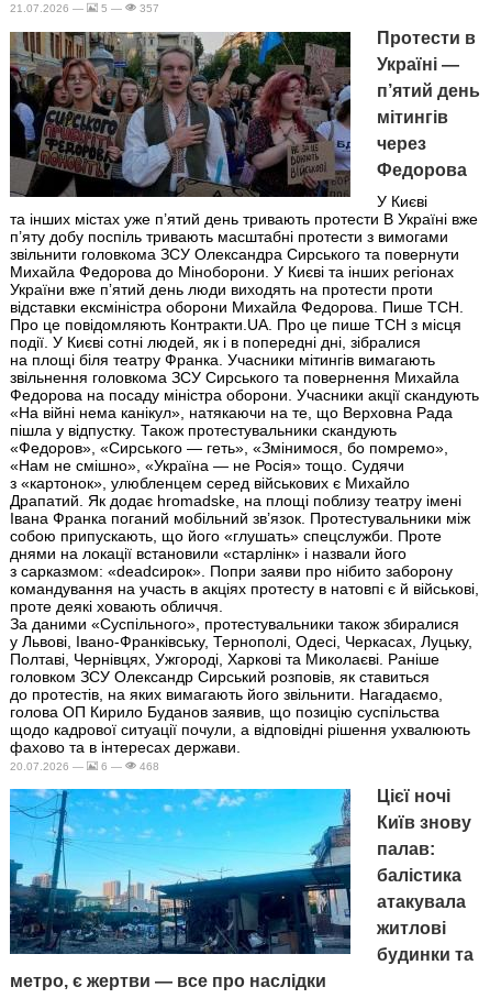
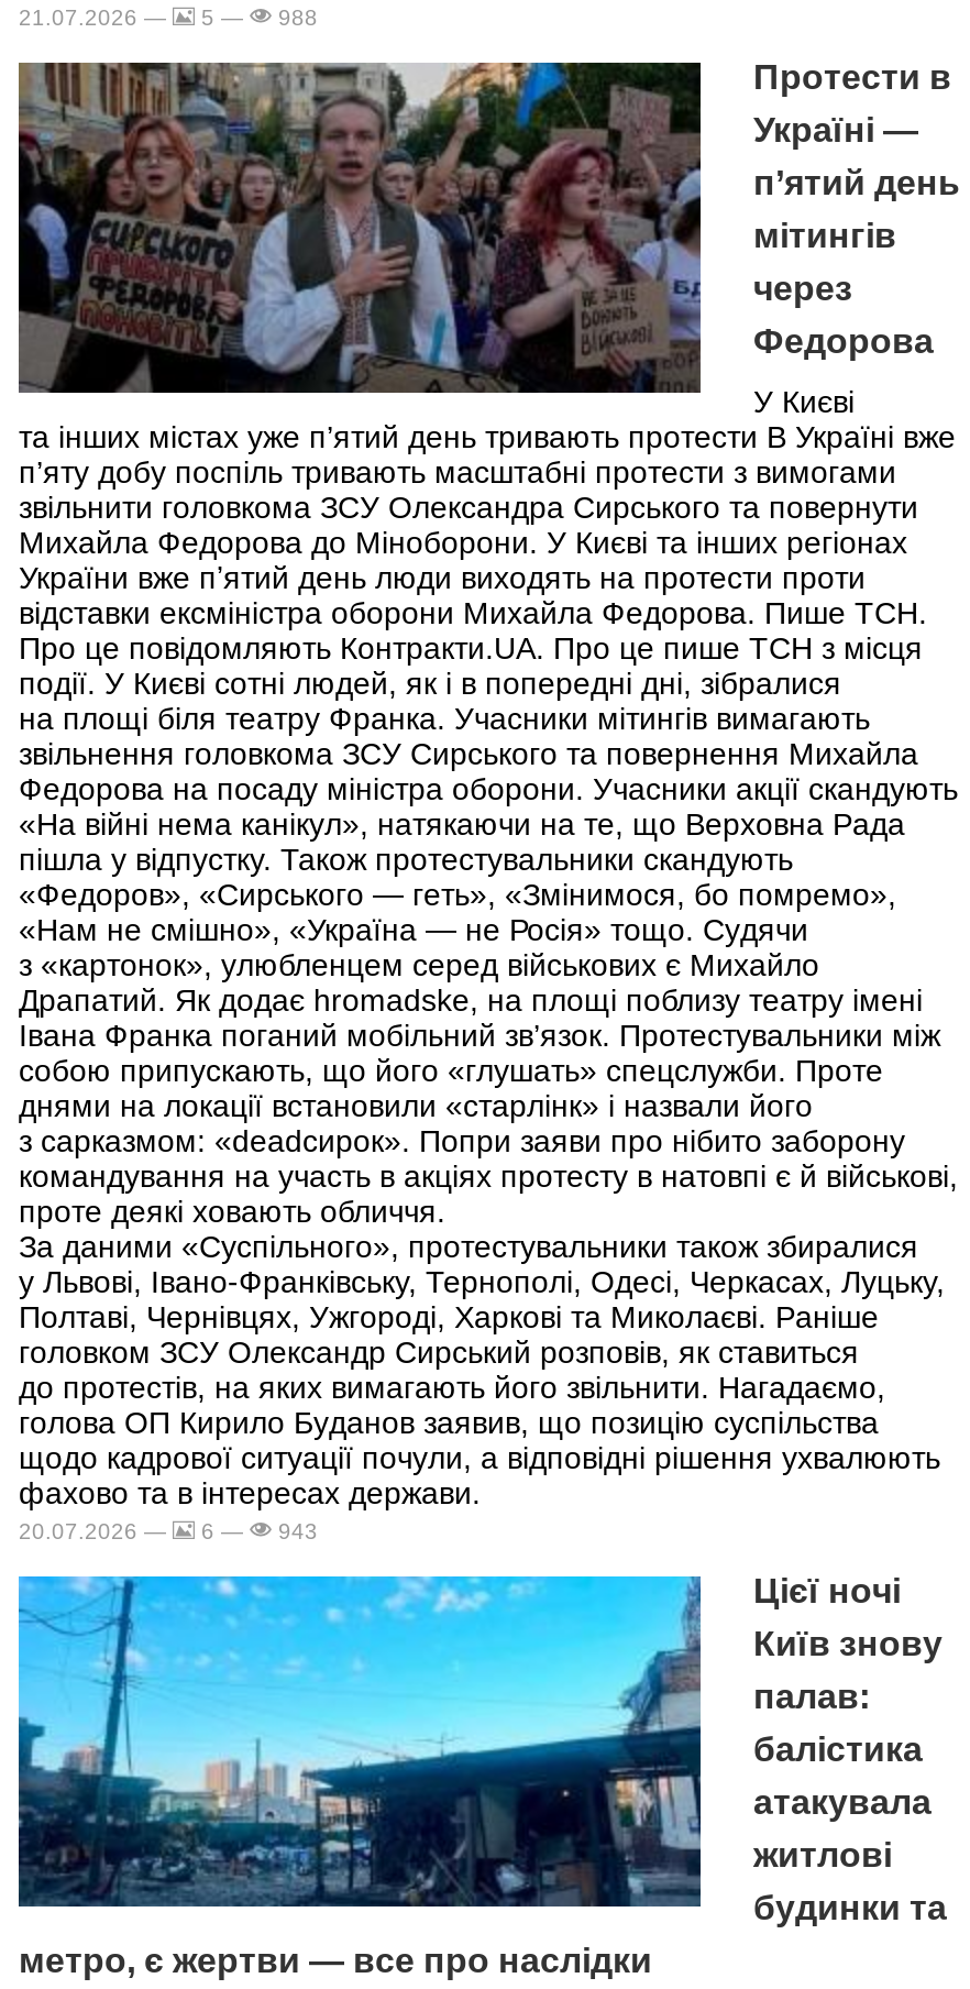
- 21.07.2026 — 5 — 357
+ 21.07.2026 — 5 — 988

- 20.07.2026 — 6 — 468
+ 20.07.2026 — 6 — 943
